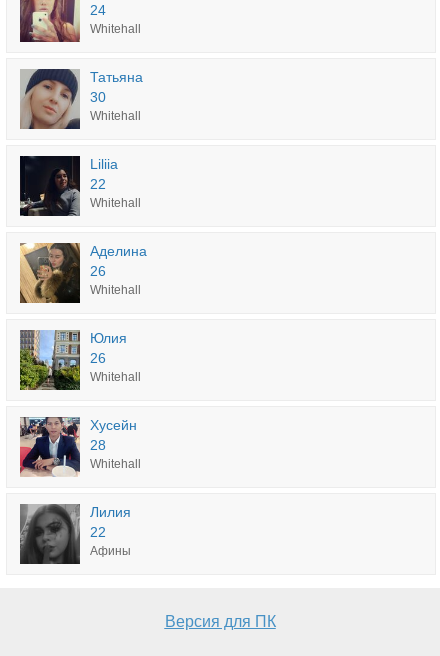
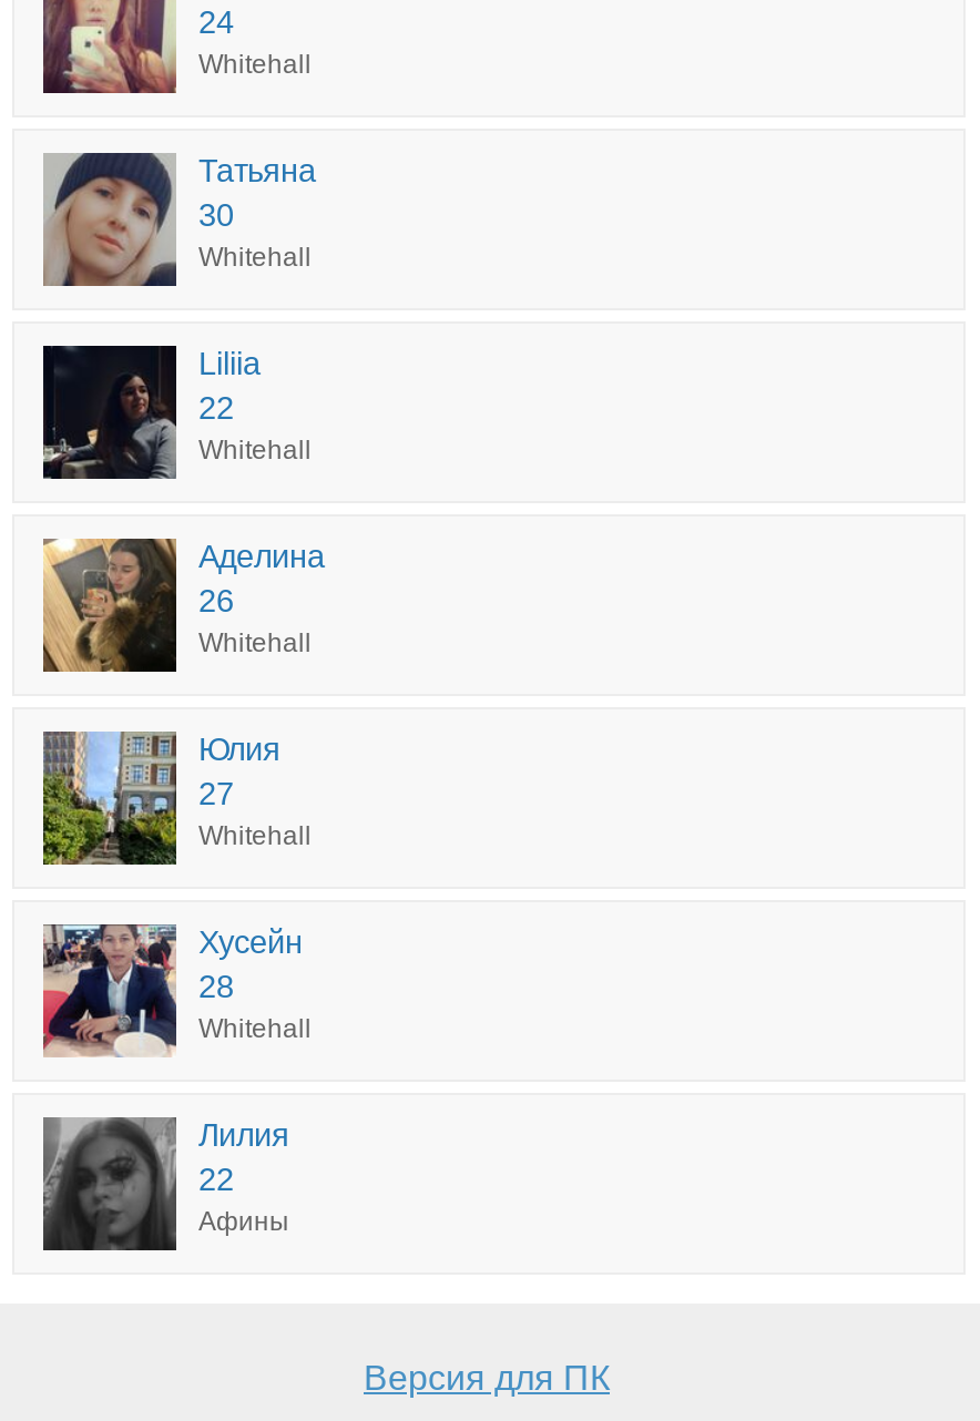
- 26
+ 27
